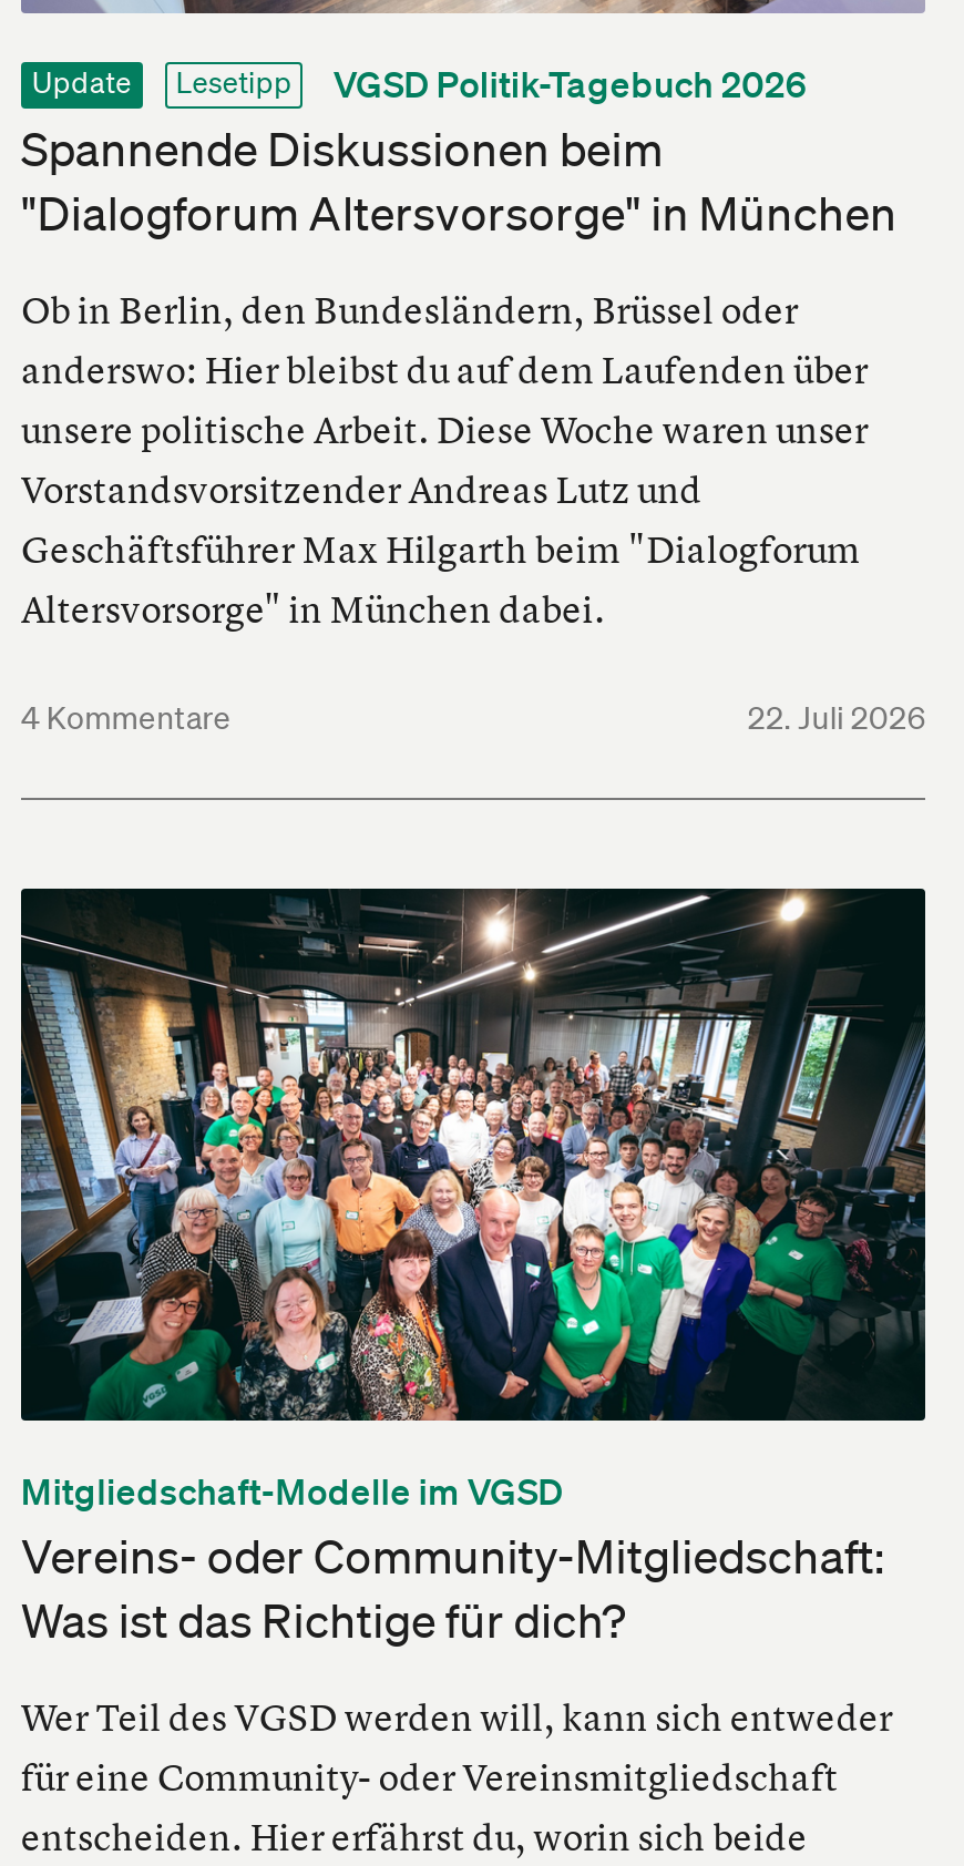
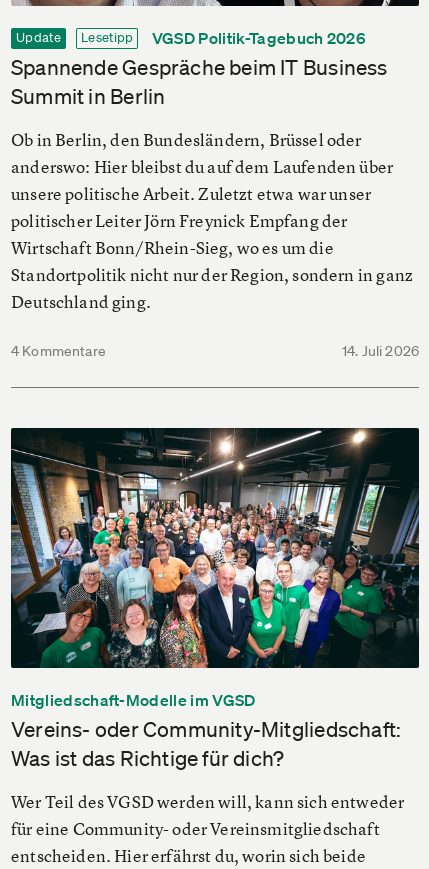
- Spannende Diskussionen beim
- "Dialogforum Altersvorsorge" in München
+ Spannende Gespräche beim IT Business
+ Summit in Berlin

- unsere politische Arbeit. Diese Woche waren unser
- Vorstandsvorsitzender Andreas Lutz und
- Geschäftsführer Max Hilgarth beim "Dialogforum
- Altersvorsorge" in München dabei.
+ unsere politische Arbeit. Zuletzt etwa war unser
+ politischer Leiter Jörn Freynick Empfang der
+ Wirtschaft Bonn/Rhein-Sieg, wo es um die
+ Standortpolitik nicht nur der Region, sondern in ganz
+ Deutschland ging.

- 22. Juli 2026
+ 14. Juli 2026
